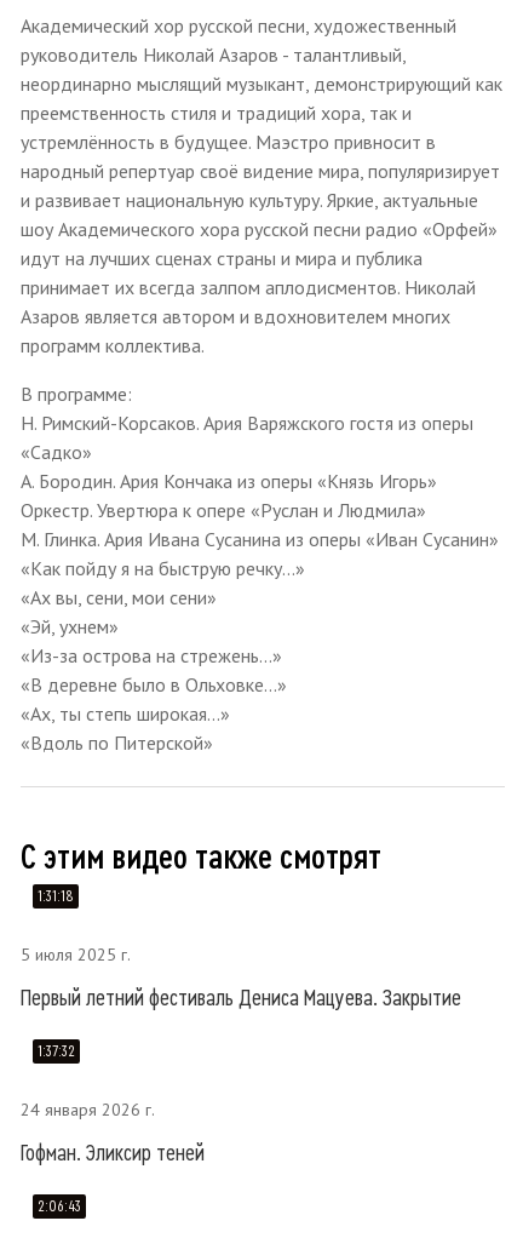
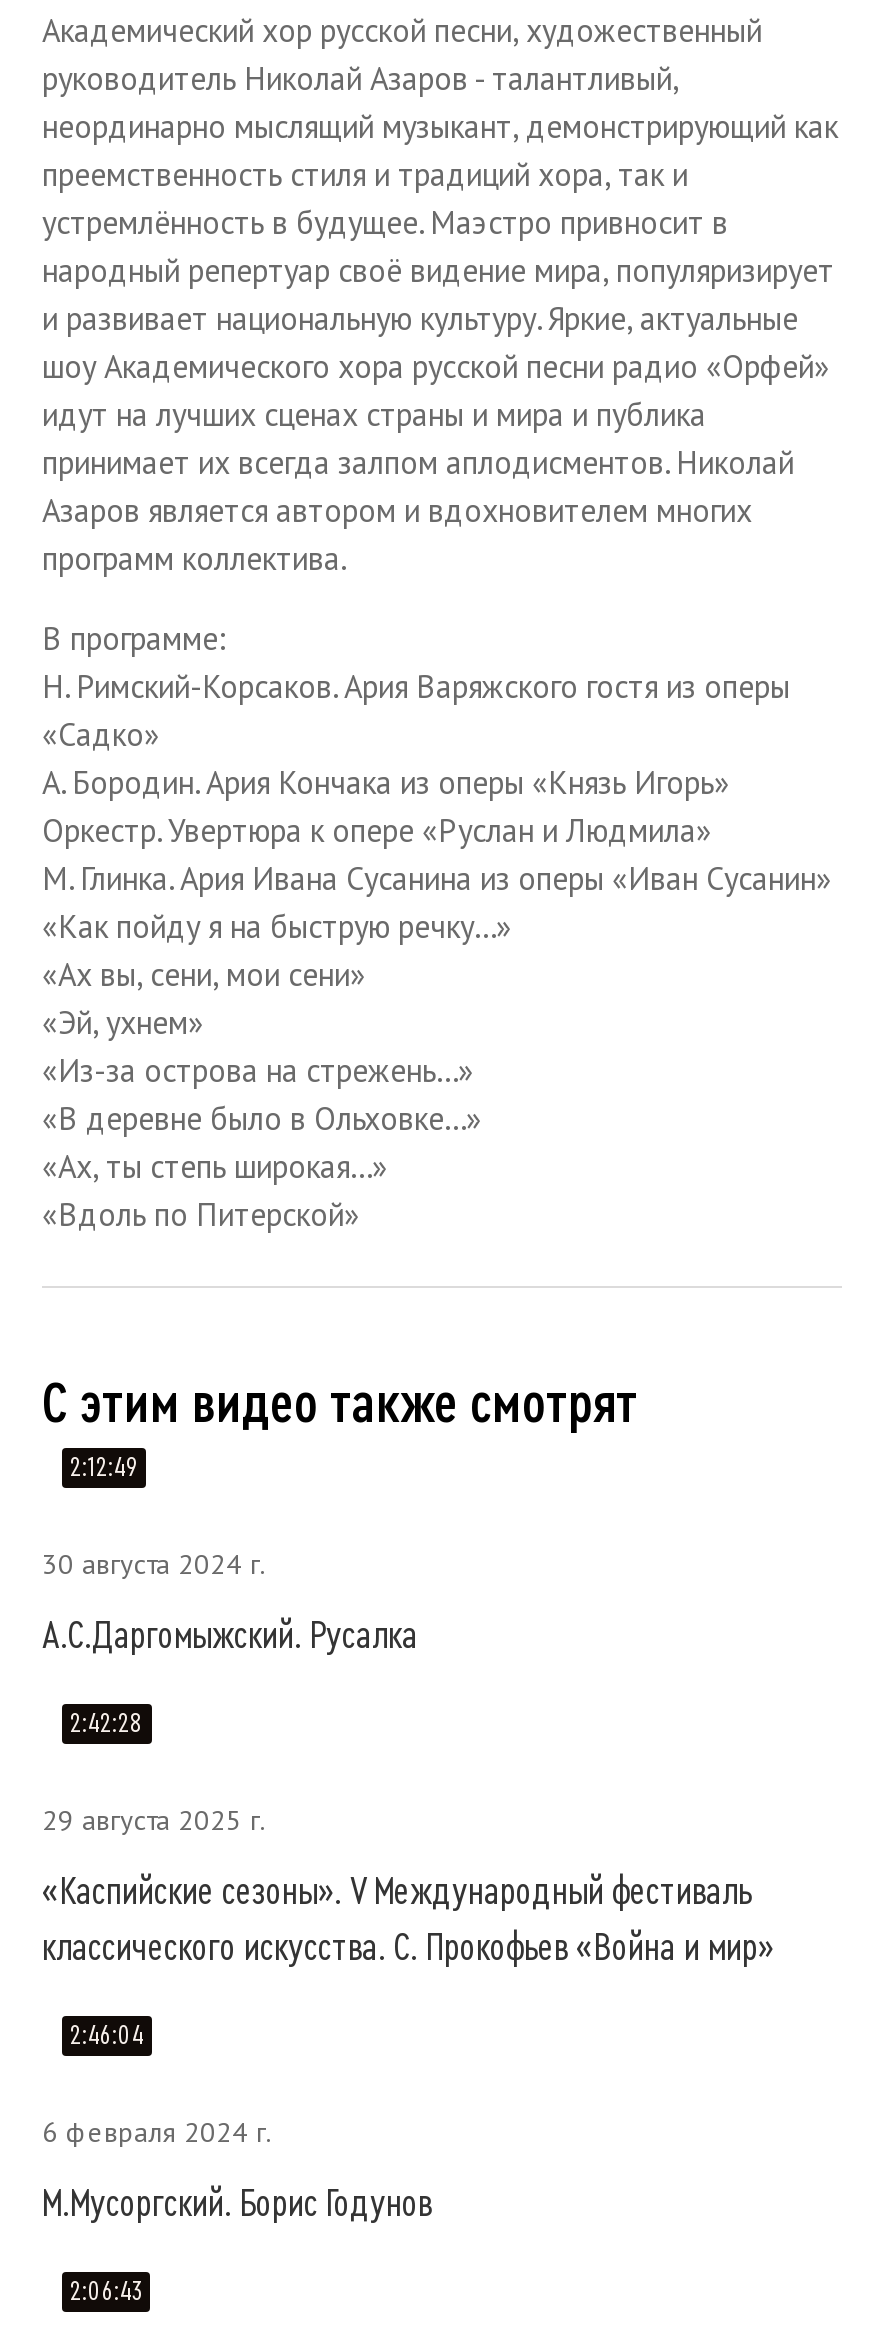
- 1:31:18
- 5 июля 2025 г.
- Первый летний фестиваль Дениса Мацуева. Закрытие
- 1:37:32
- 24 января 2026 г.
- Гофман. Эликсир теней
+ 2:12:49
+ 30 августа 2024 г.
+ А.С.Даргомыжский. Русалка
+ 2:42:28
+ 29 августа 2025 г.
+ «Каспийские сезоны». V Международный фестиваль
+ классического искусства. С. Прокофьев «Война и мир»
+ 2:46:04
+ 6 февраля 2024 г.
+ М.Мусоргский. Борис Годунов
